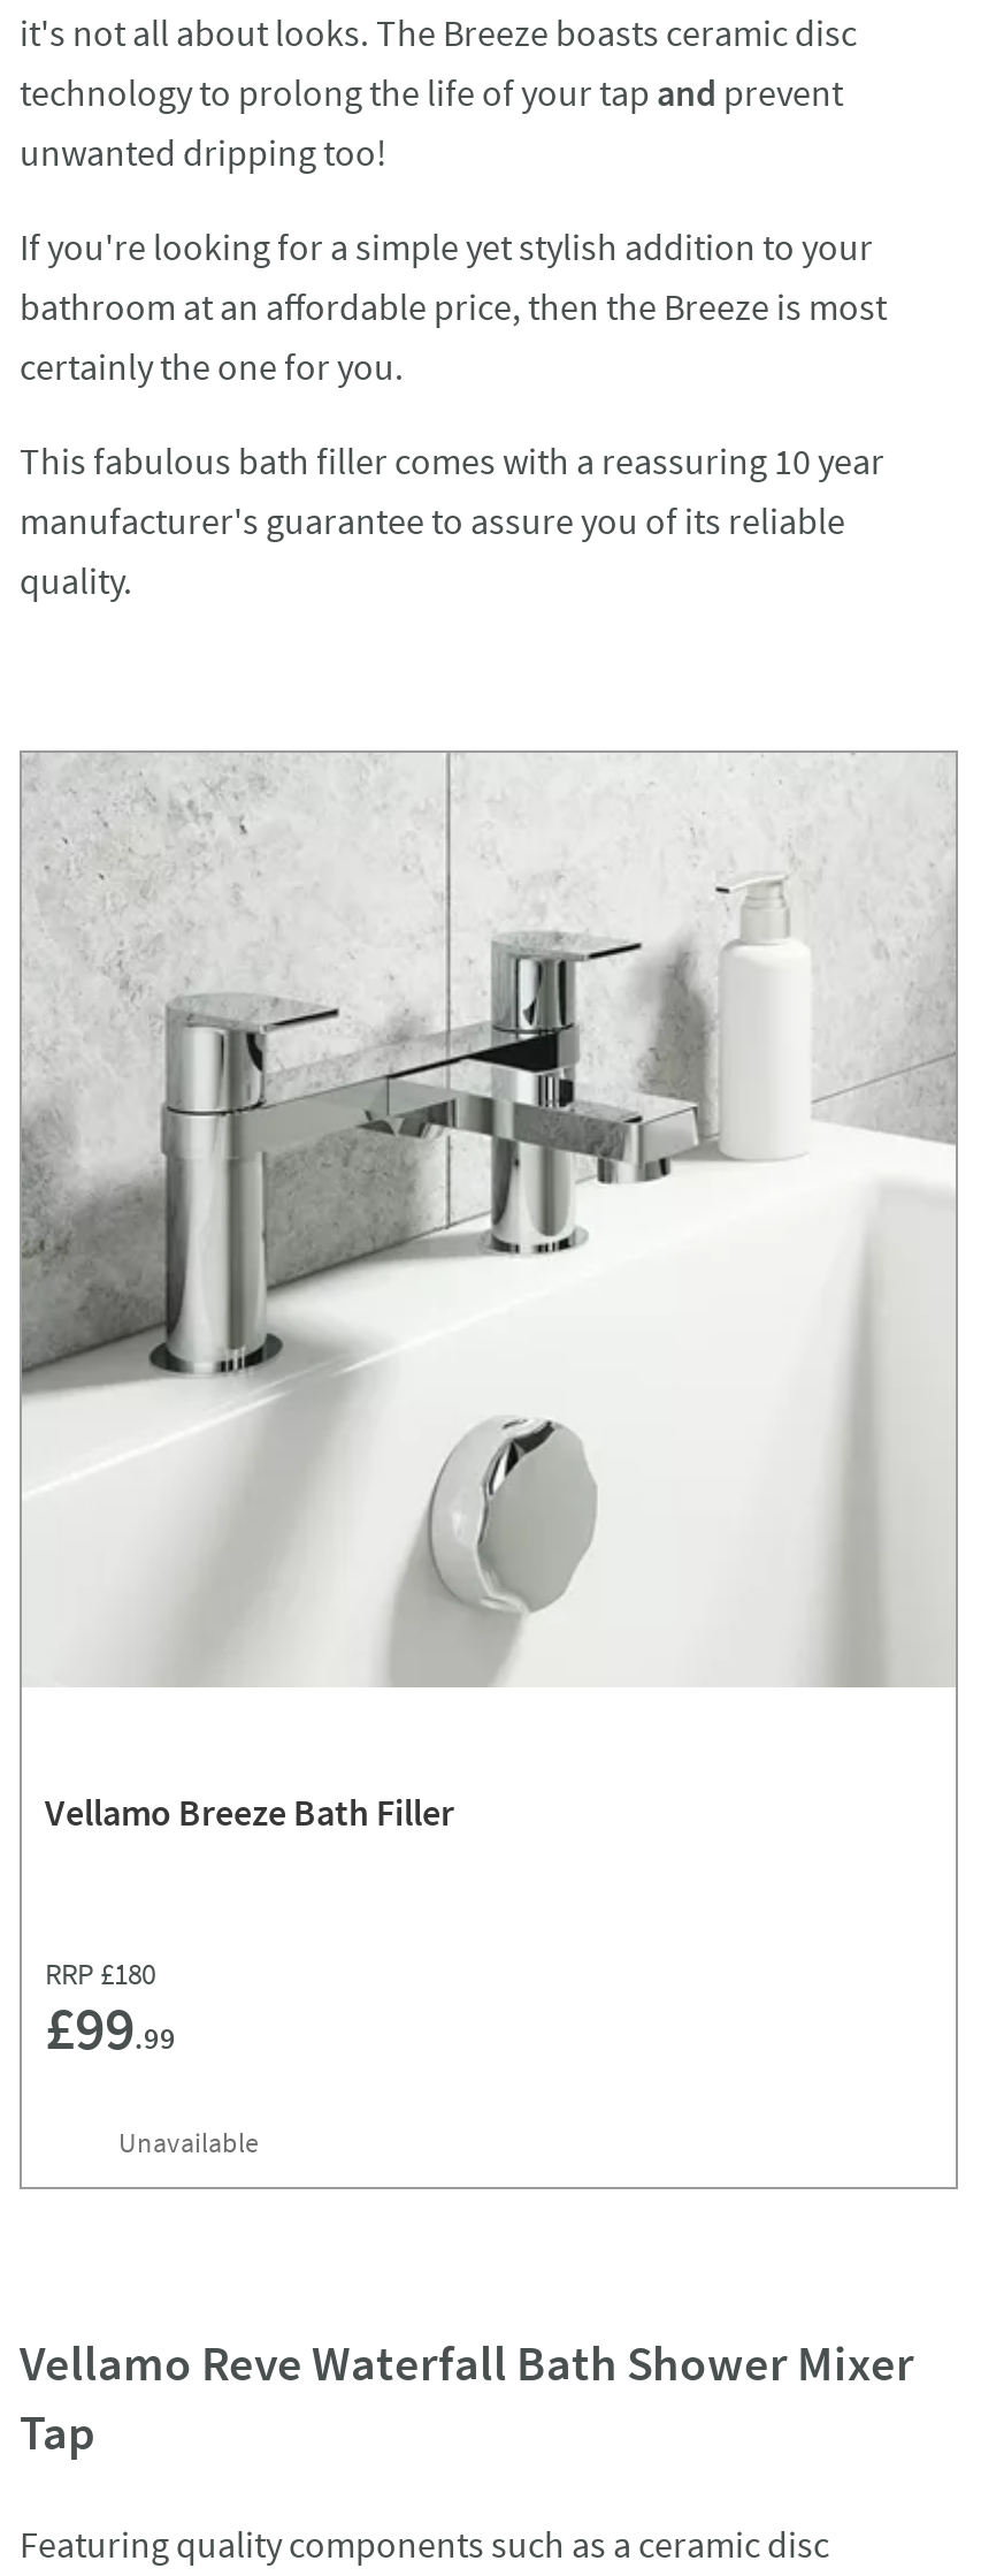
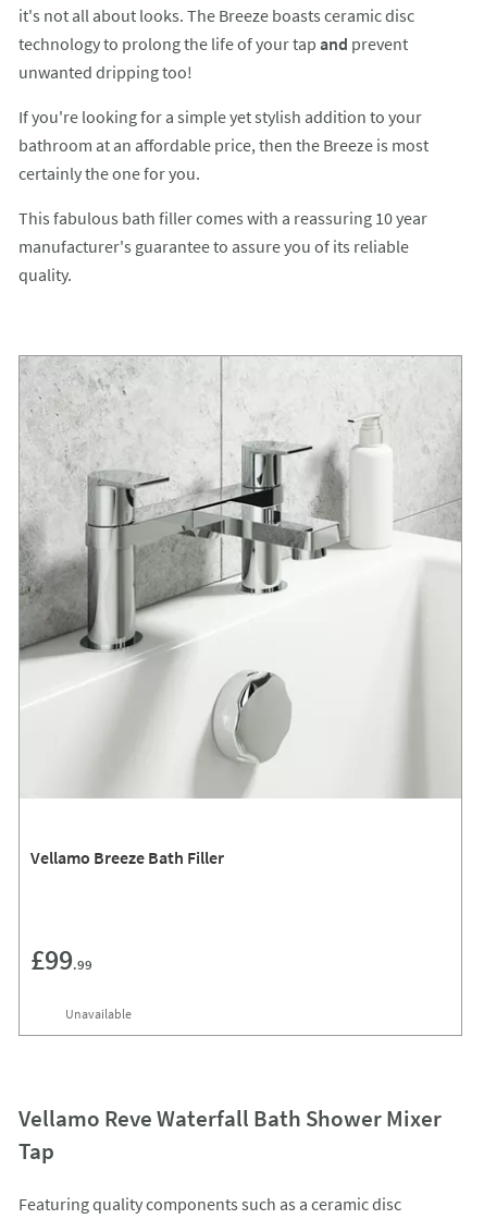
- RRP £180
